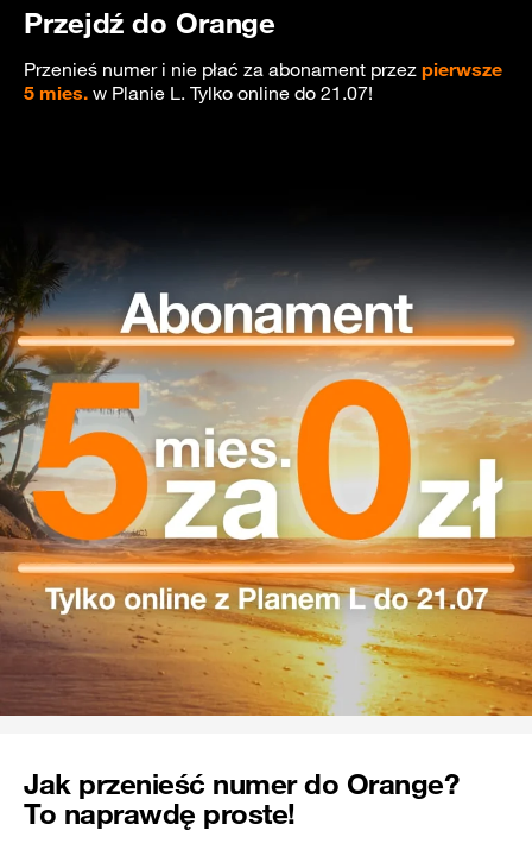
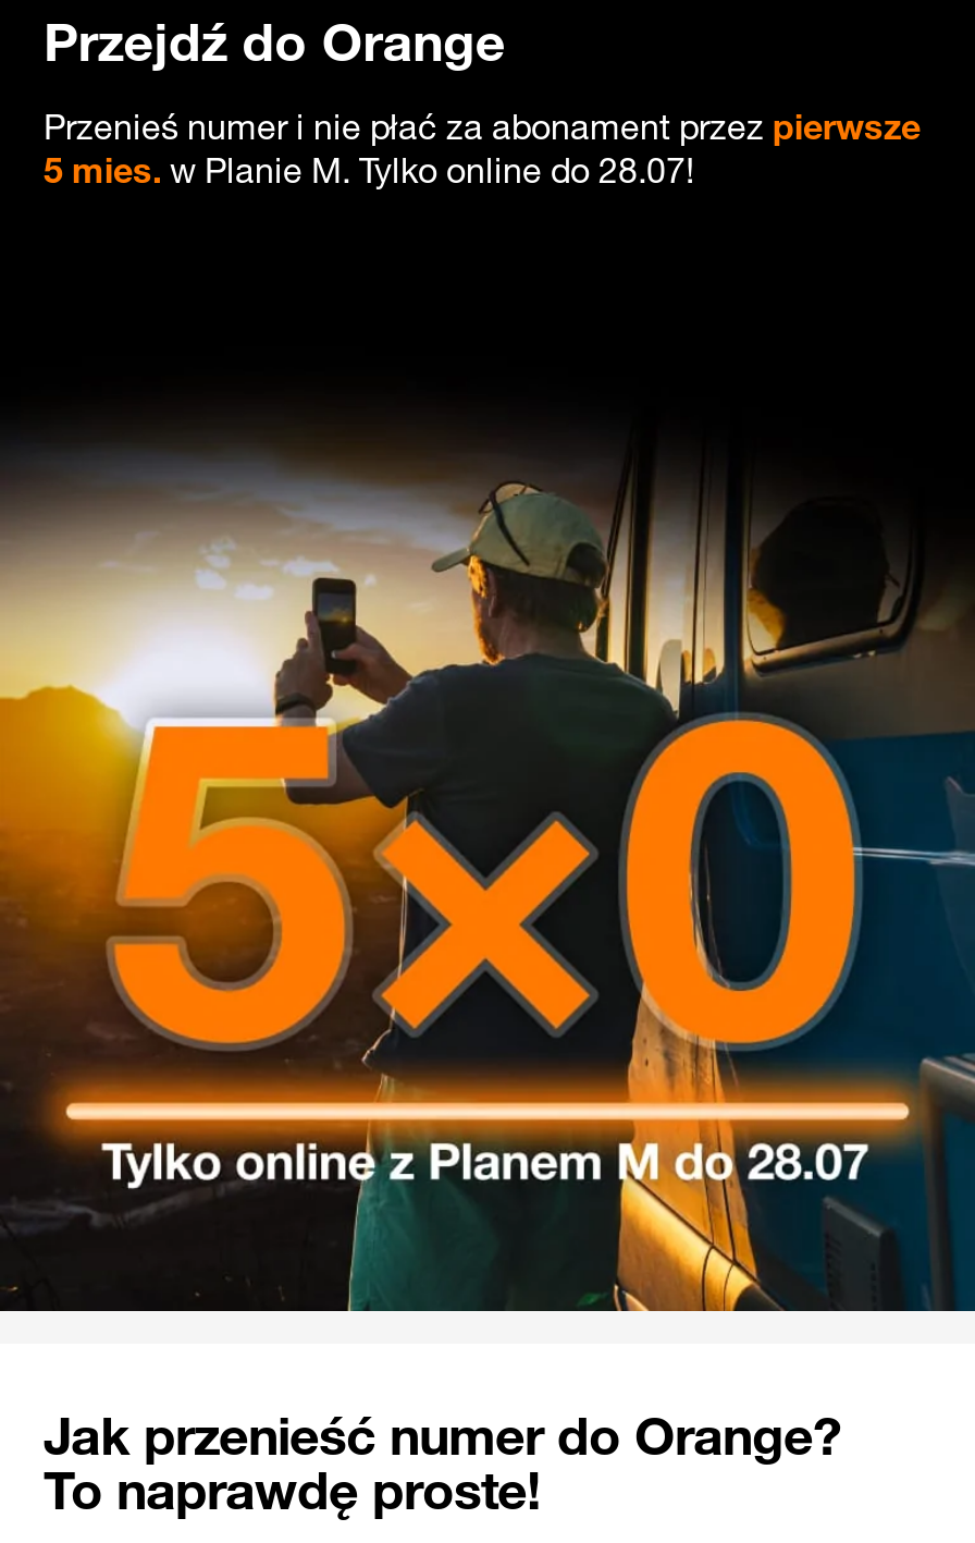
- 5 mies. w Planie L. Tylko online do 21.07!
+ 5 mies. w Planie M. Tylko online do 28.07!

- [image]
+ [image]
